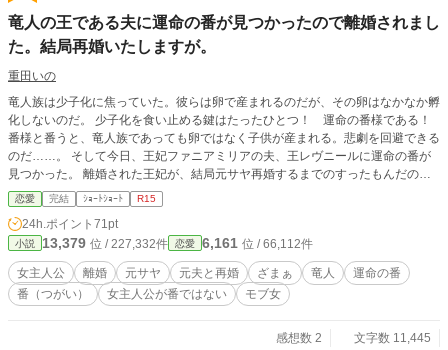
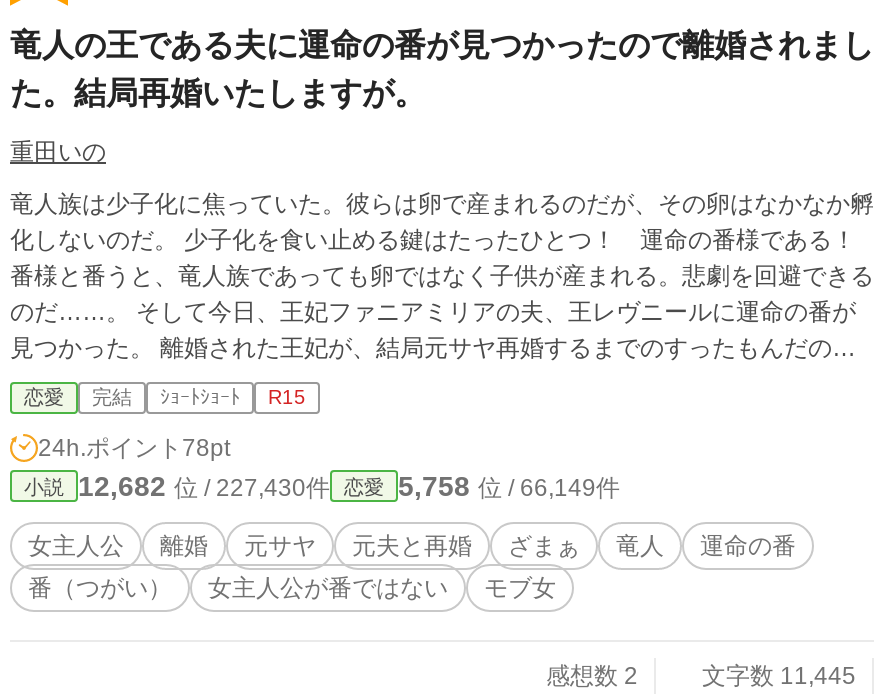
- 24h.ポイント71pt
+ 24h.ポイント78pt

- 13,379位 / 227,332件
+ 12,682位 / 227,430件

- 6,161位 / 66,112件
+ 5,758位 / 66,149件
